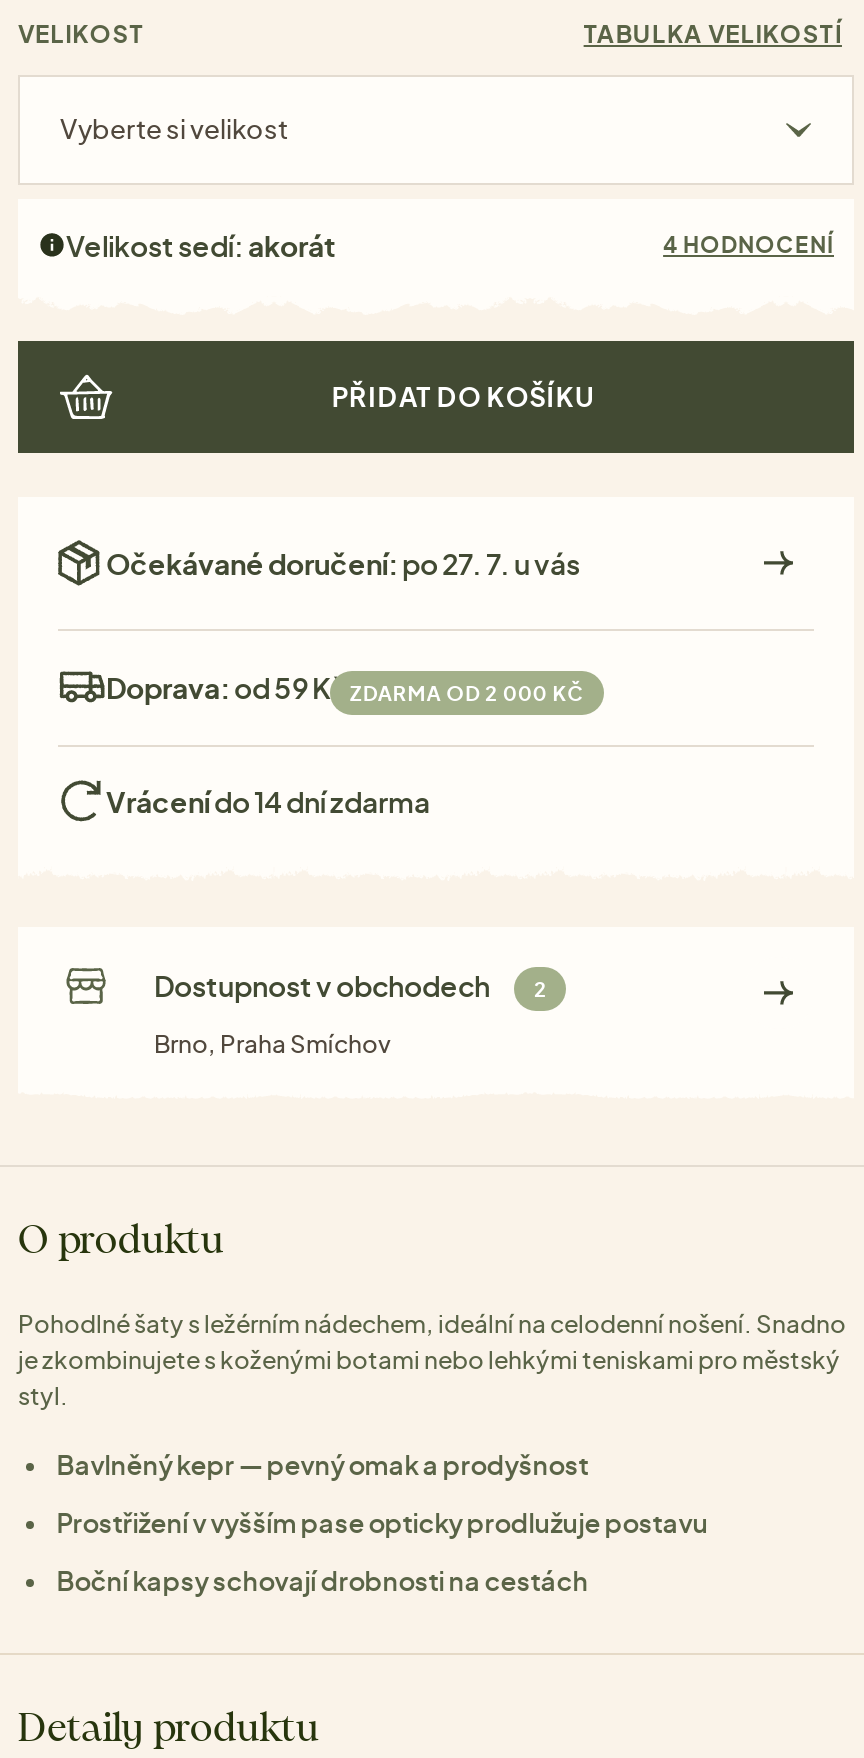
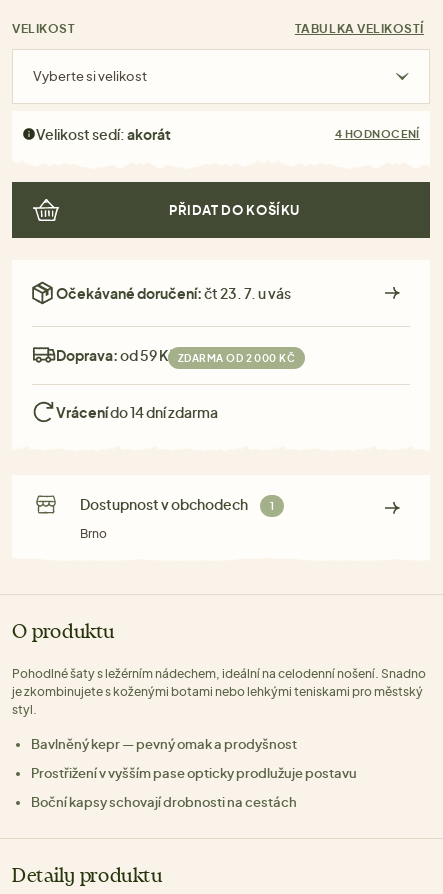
- Očekávané doručení: po 27. 7. u vás
+ Očekávané doručení: čt 23. 7. u vás

- Dostupnost v obchodech 2
+ Dostupnost v obchodech 1

- Brno, Praha Smíchov
+ Brno
